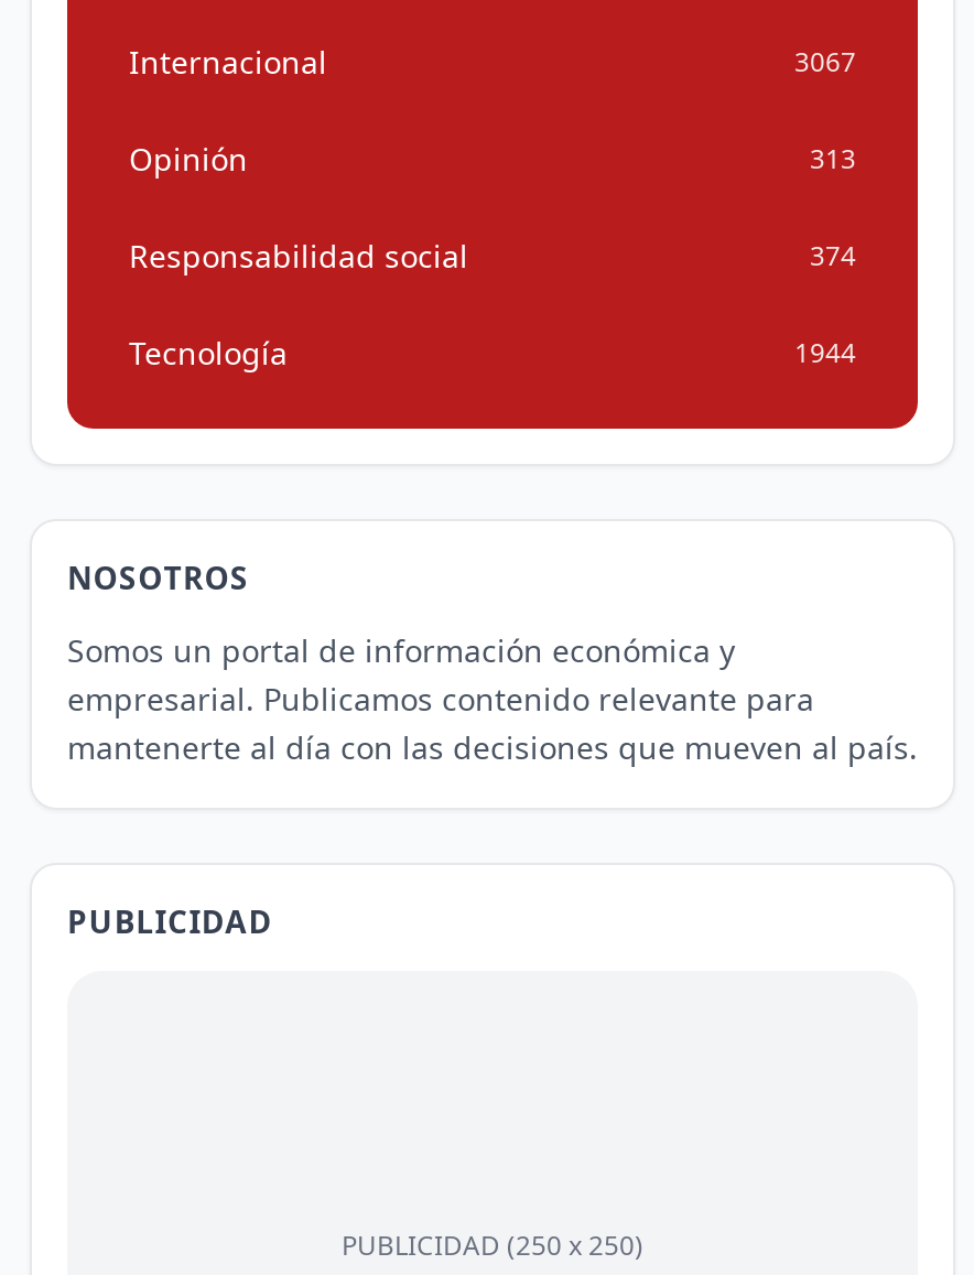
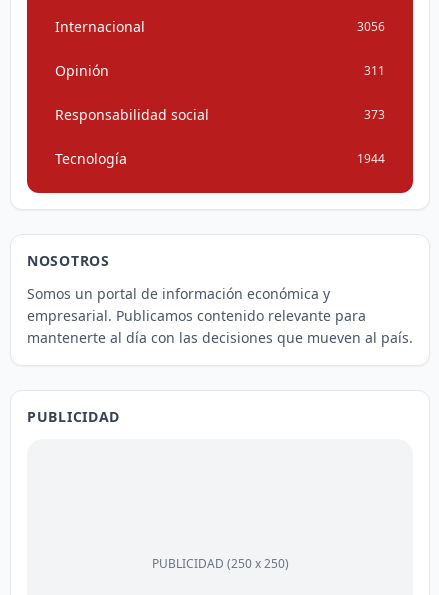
- 3067
+ 3056

- 313
+ 311

- 374
+ 373
